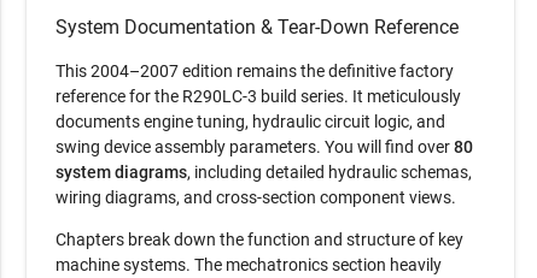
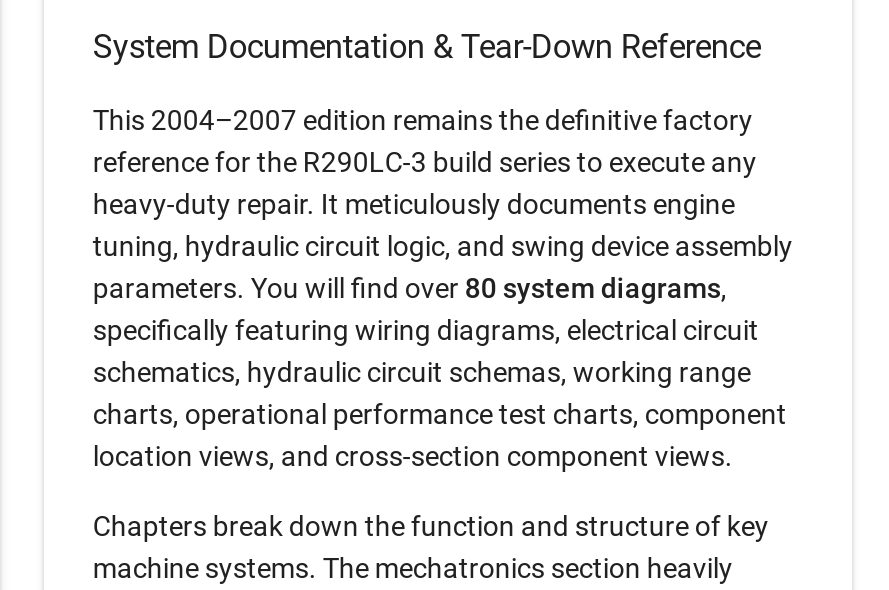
- reference for the R290LC-3 build series. It meticulously
- documents engine tuning, hydraulic circuit logic, and
- swing device assembly parameters. You will find over 80
- system diagrams, including detailed hydraulic schemas,
- wiring diagrams, and cross-section component views.
+ reference for the R290LC-3 build series to execute any
+ heavy-duty repair. It meticulously documents engine
+ tuning, hydraulic circuit logic, and swing device assembly
+ parameters. You will find over 80 system diagrams,
+ specifically featuring wiring diagrams, electrical circuit
+ schematics, hydraulic circuit schemas, working range
+ charts, operational performance test charts, component
+ location views, and cross-section component views.
